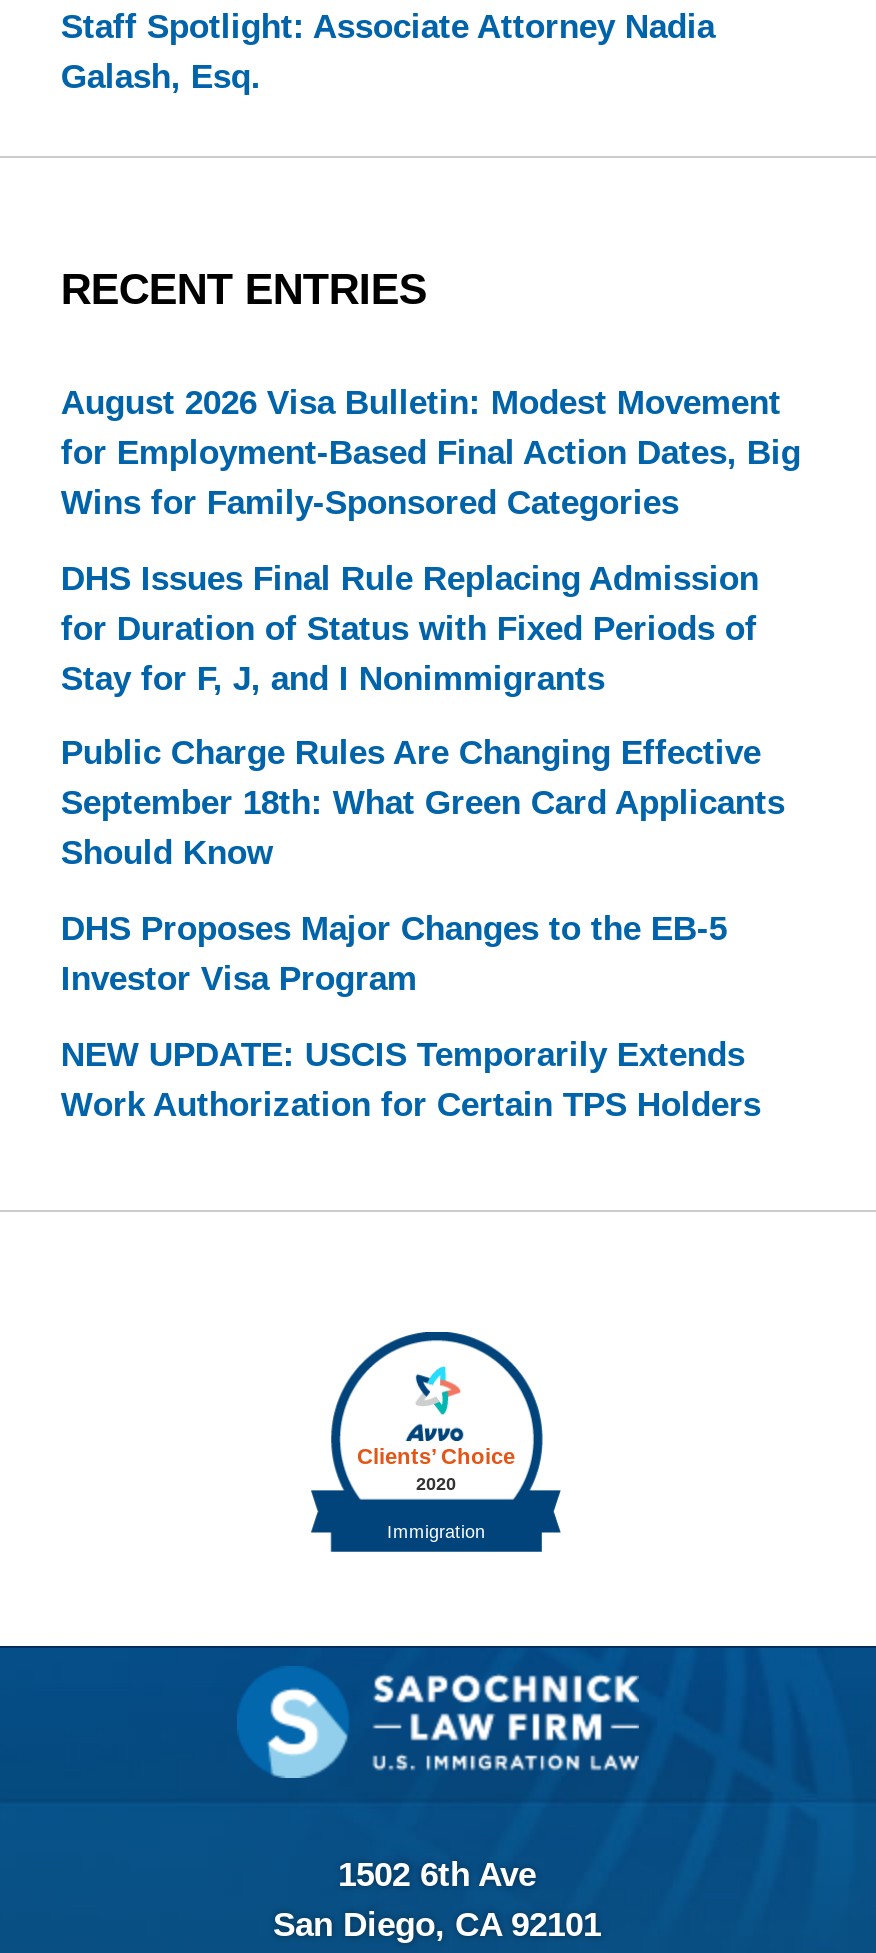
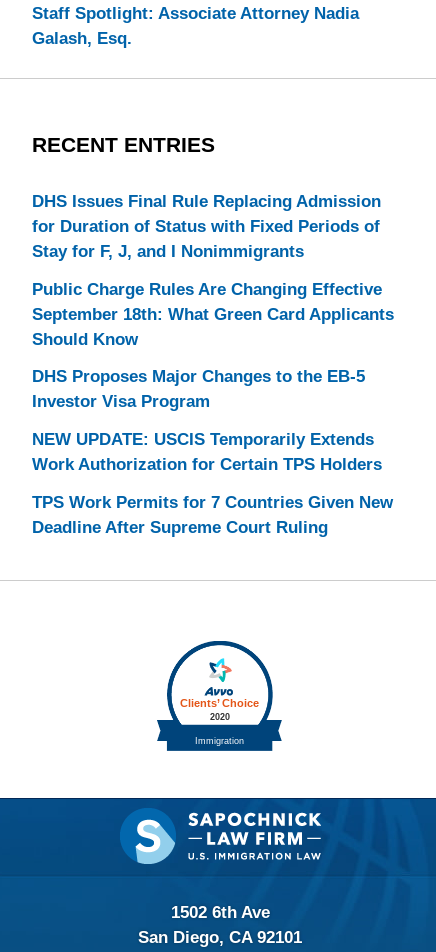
- August 2026 Visa Bulletin: Modest Movement
- for Employment-Based Final Action Dates, Big
- Wins for Family-Sponsored Categories

moved up: DHS Issues Final Rule Replacing Admission | for Duration of Status with Fixed Periods of | Stay for F, J, and I Nonimmigrants | ... | NEW UPDATE: USCIS Temporarily Extends | Work Authorization for Certain TPS Holders

+ TPS Work Permits for 7 Countries Given New
+ Deadline After Supreme Court Ruling
